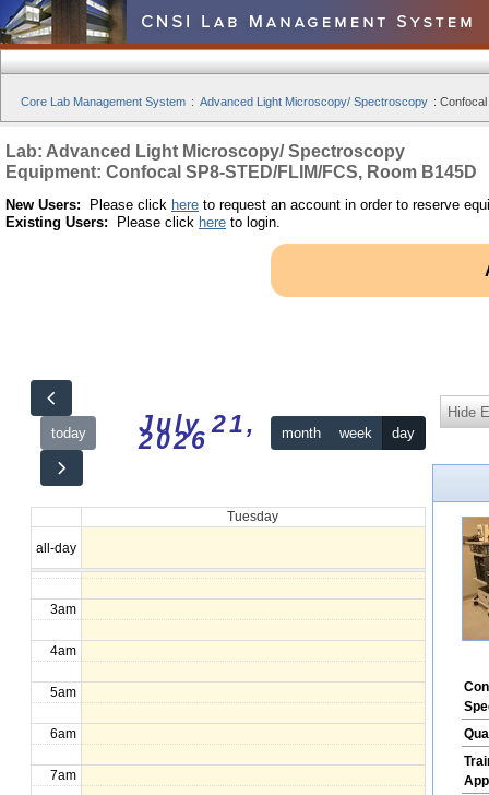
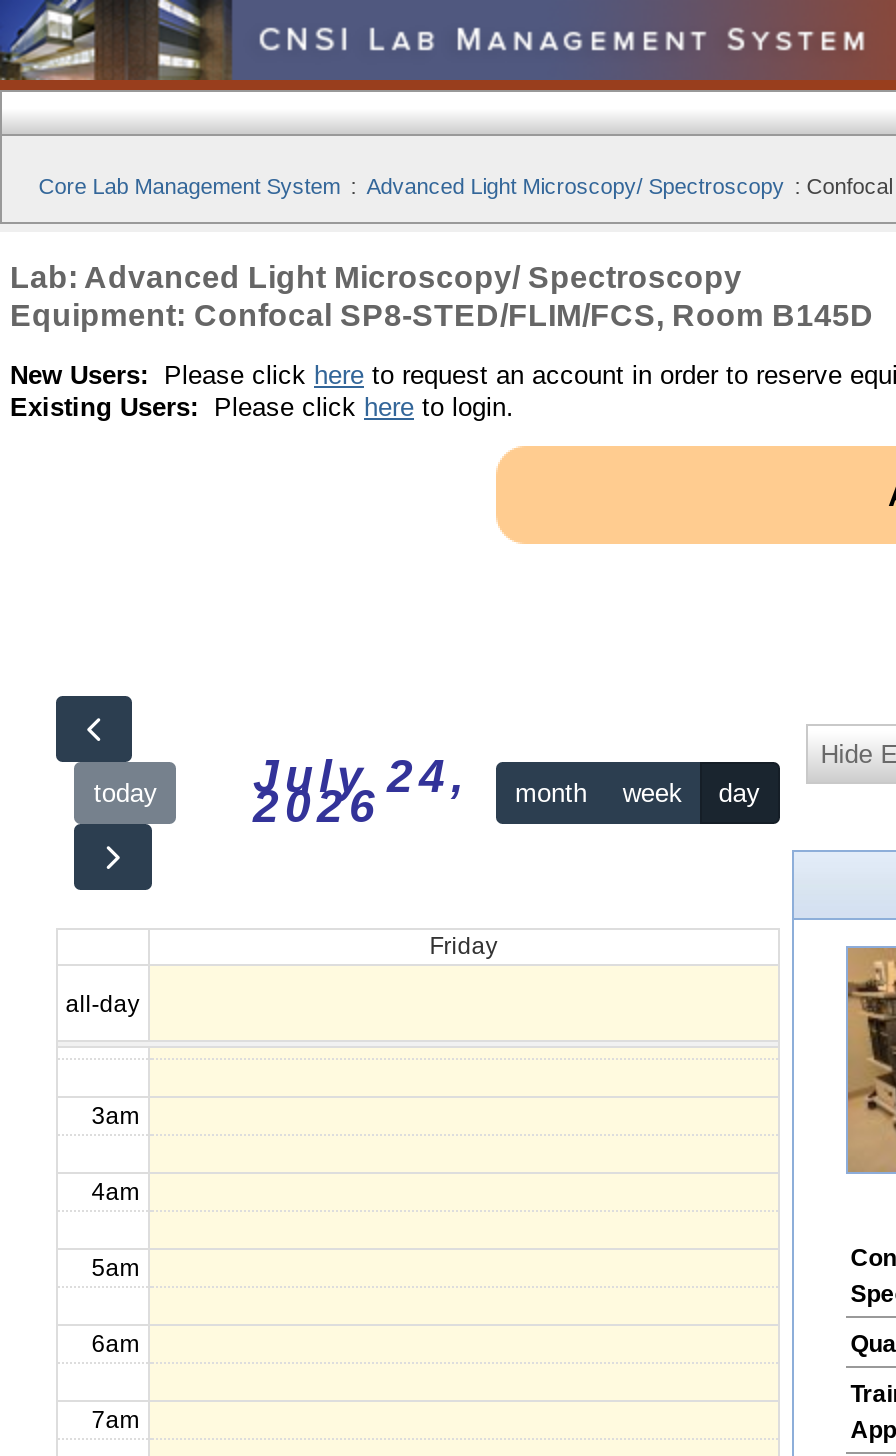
- July 21, month week day
+ July 24, month week day

- Tuesday
+ Friday
